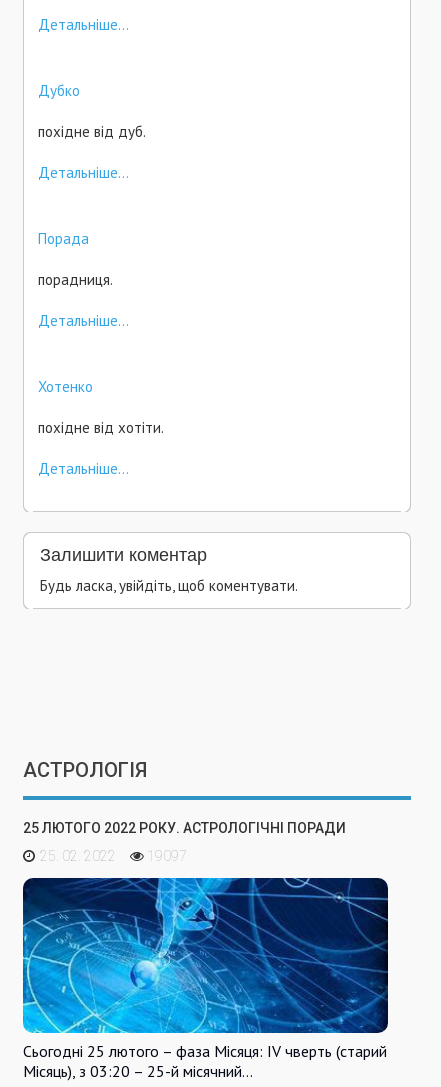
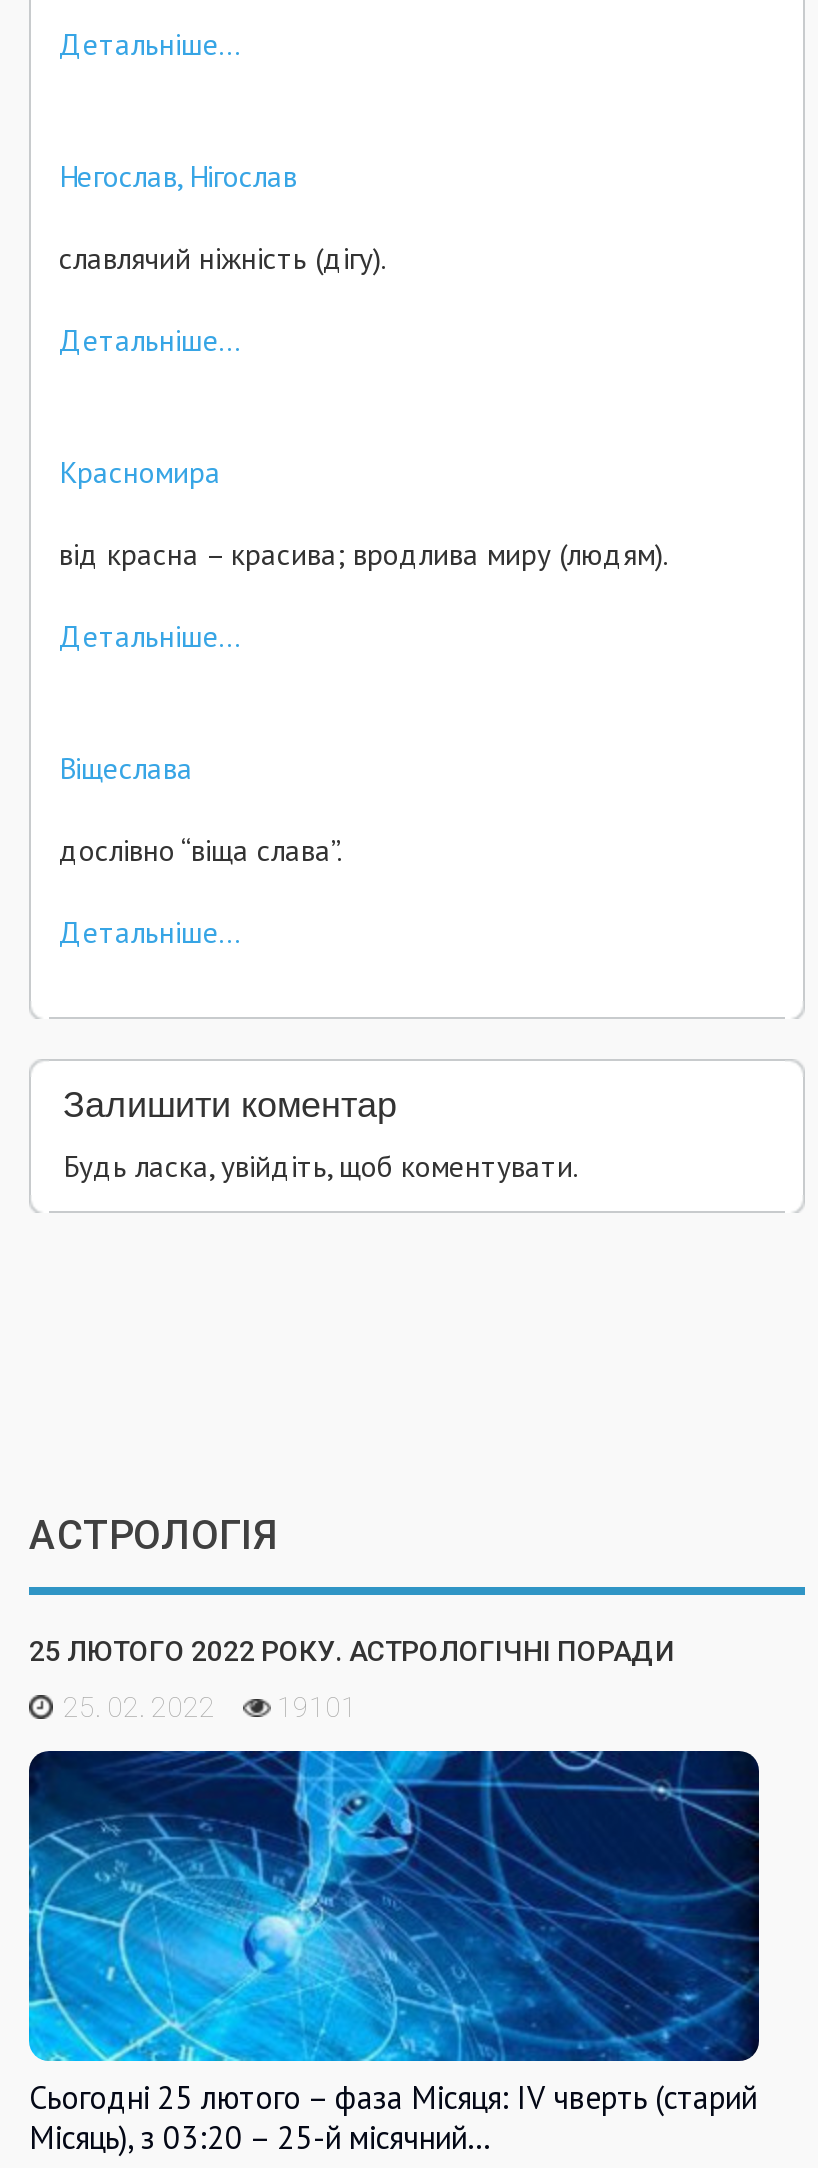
- Дубко
+ Негослав, Нігослав

- похідне від дуб.
+ славлячий ніжність (дігу).

- Порада
+ Красномира

- порадниця.
+ від красна – красива; вродлива миру (людям).

- Хотенко
+ Віщеслава

- похідне від хотіти.
+ дослівно “віща слава”.

- 25. 02. 2022 19097
+ 25. 02. 2022 19101
